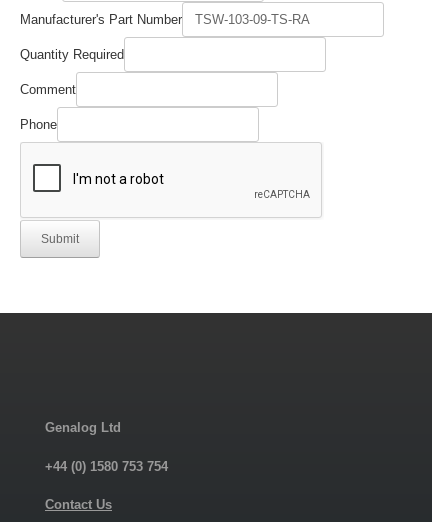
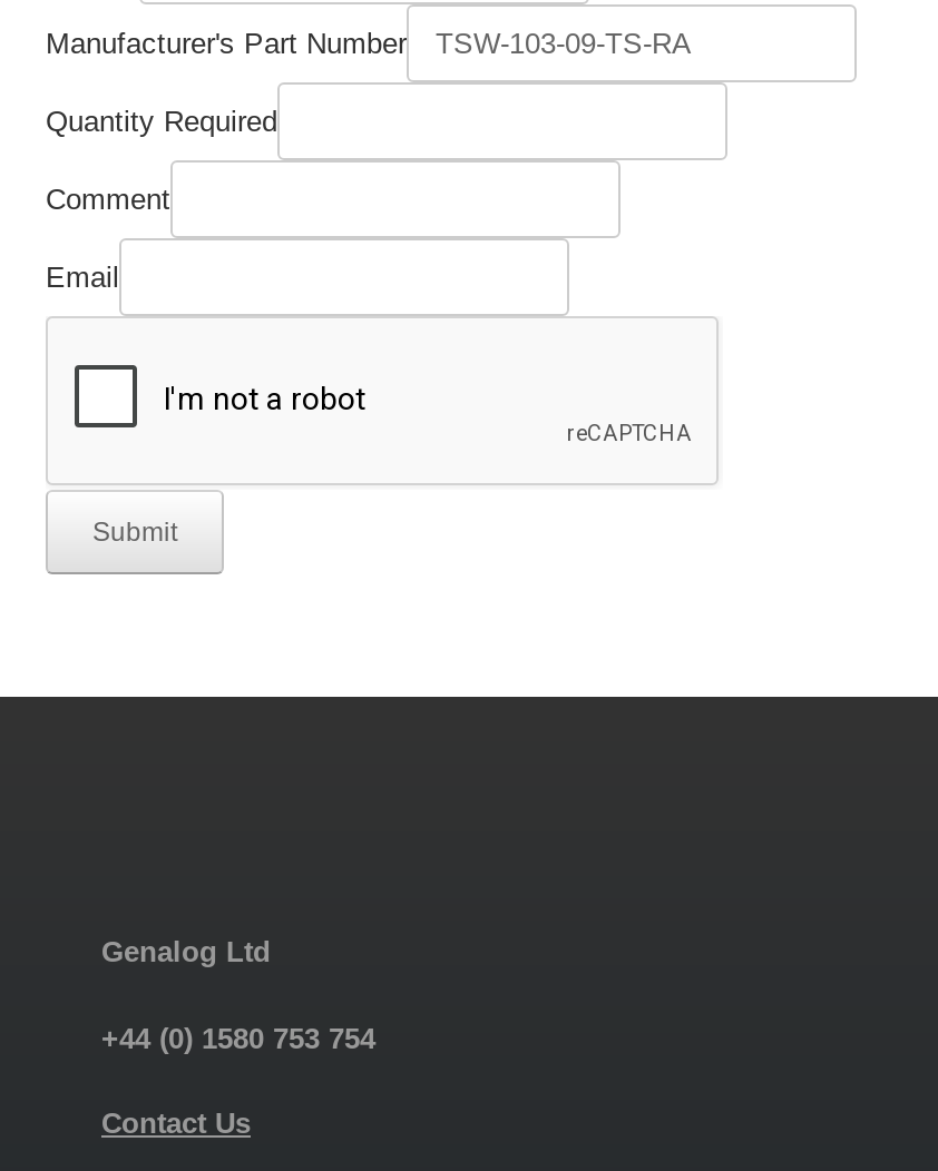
- Phone
+ Email
